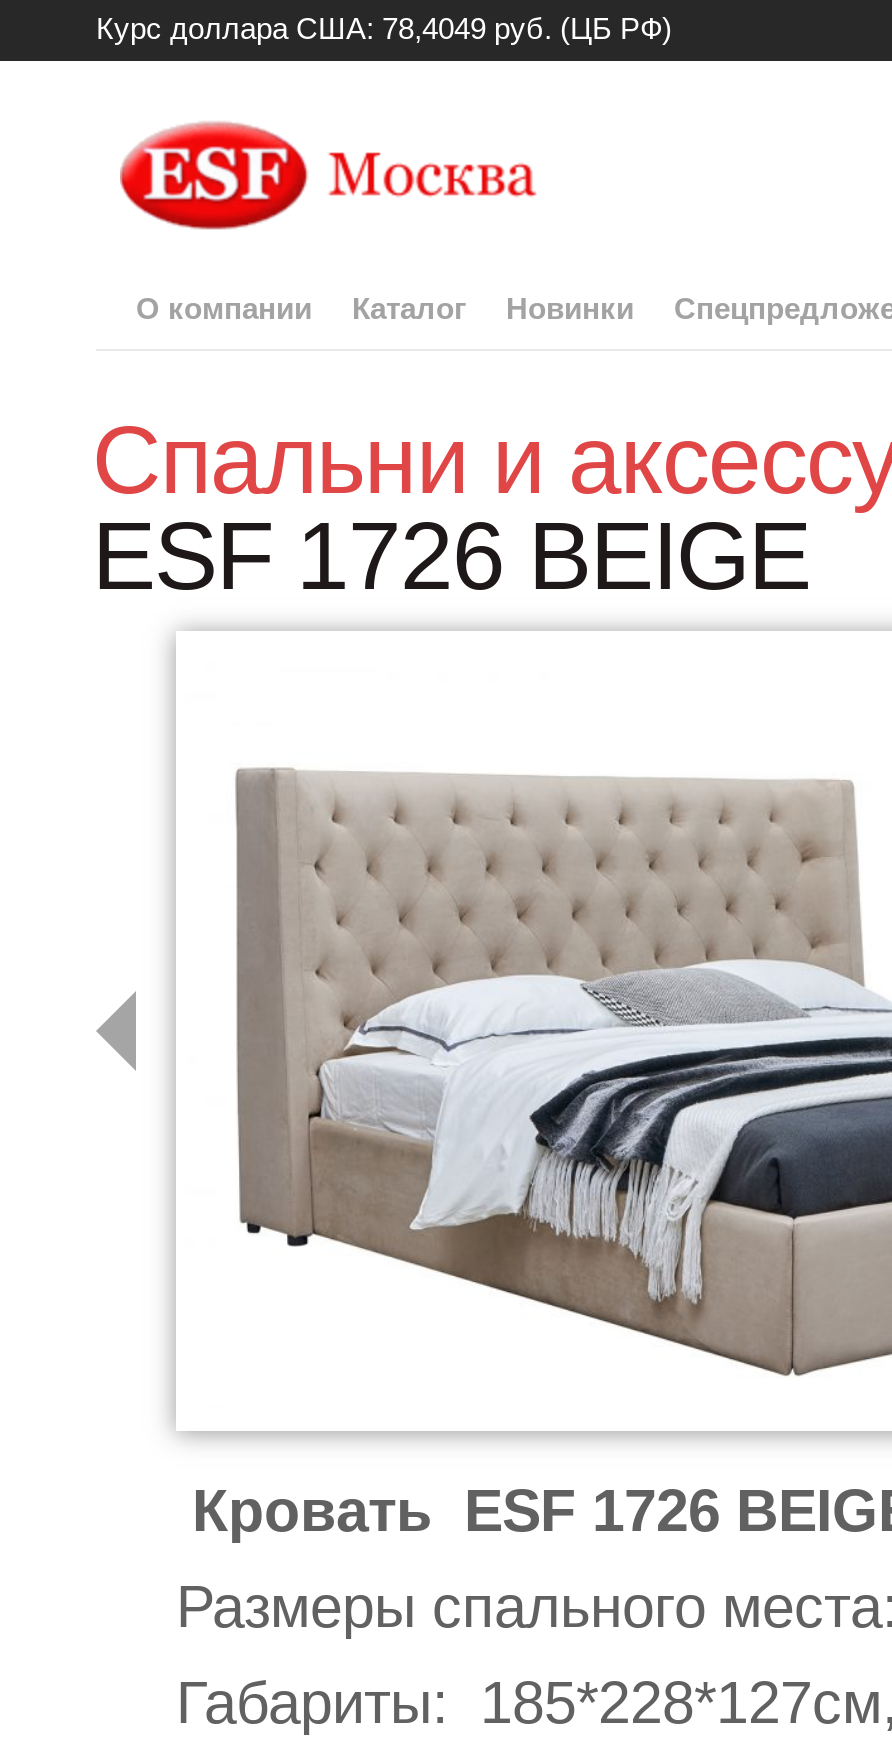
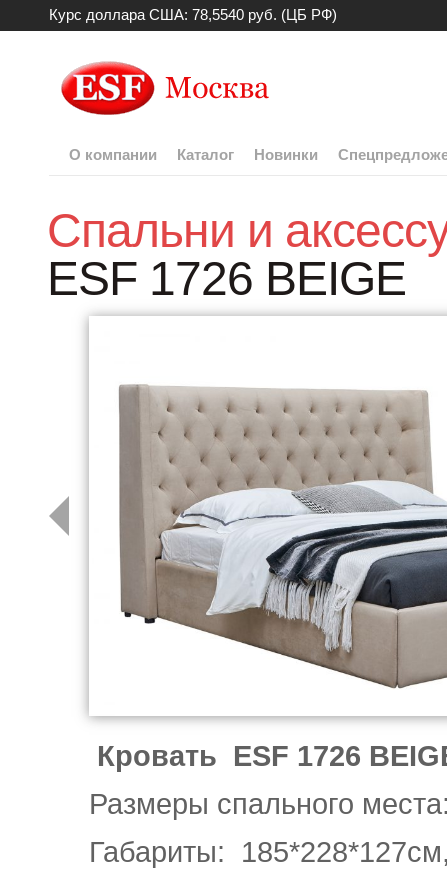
- Курс доллара США: 78,4049 руб. (ЦБ РФ)
+ Курс доллара США: 78,5540 руб. (ЦБ РФ)
